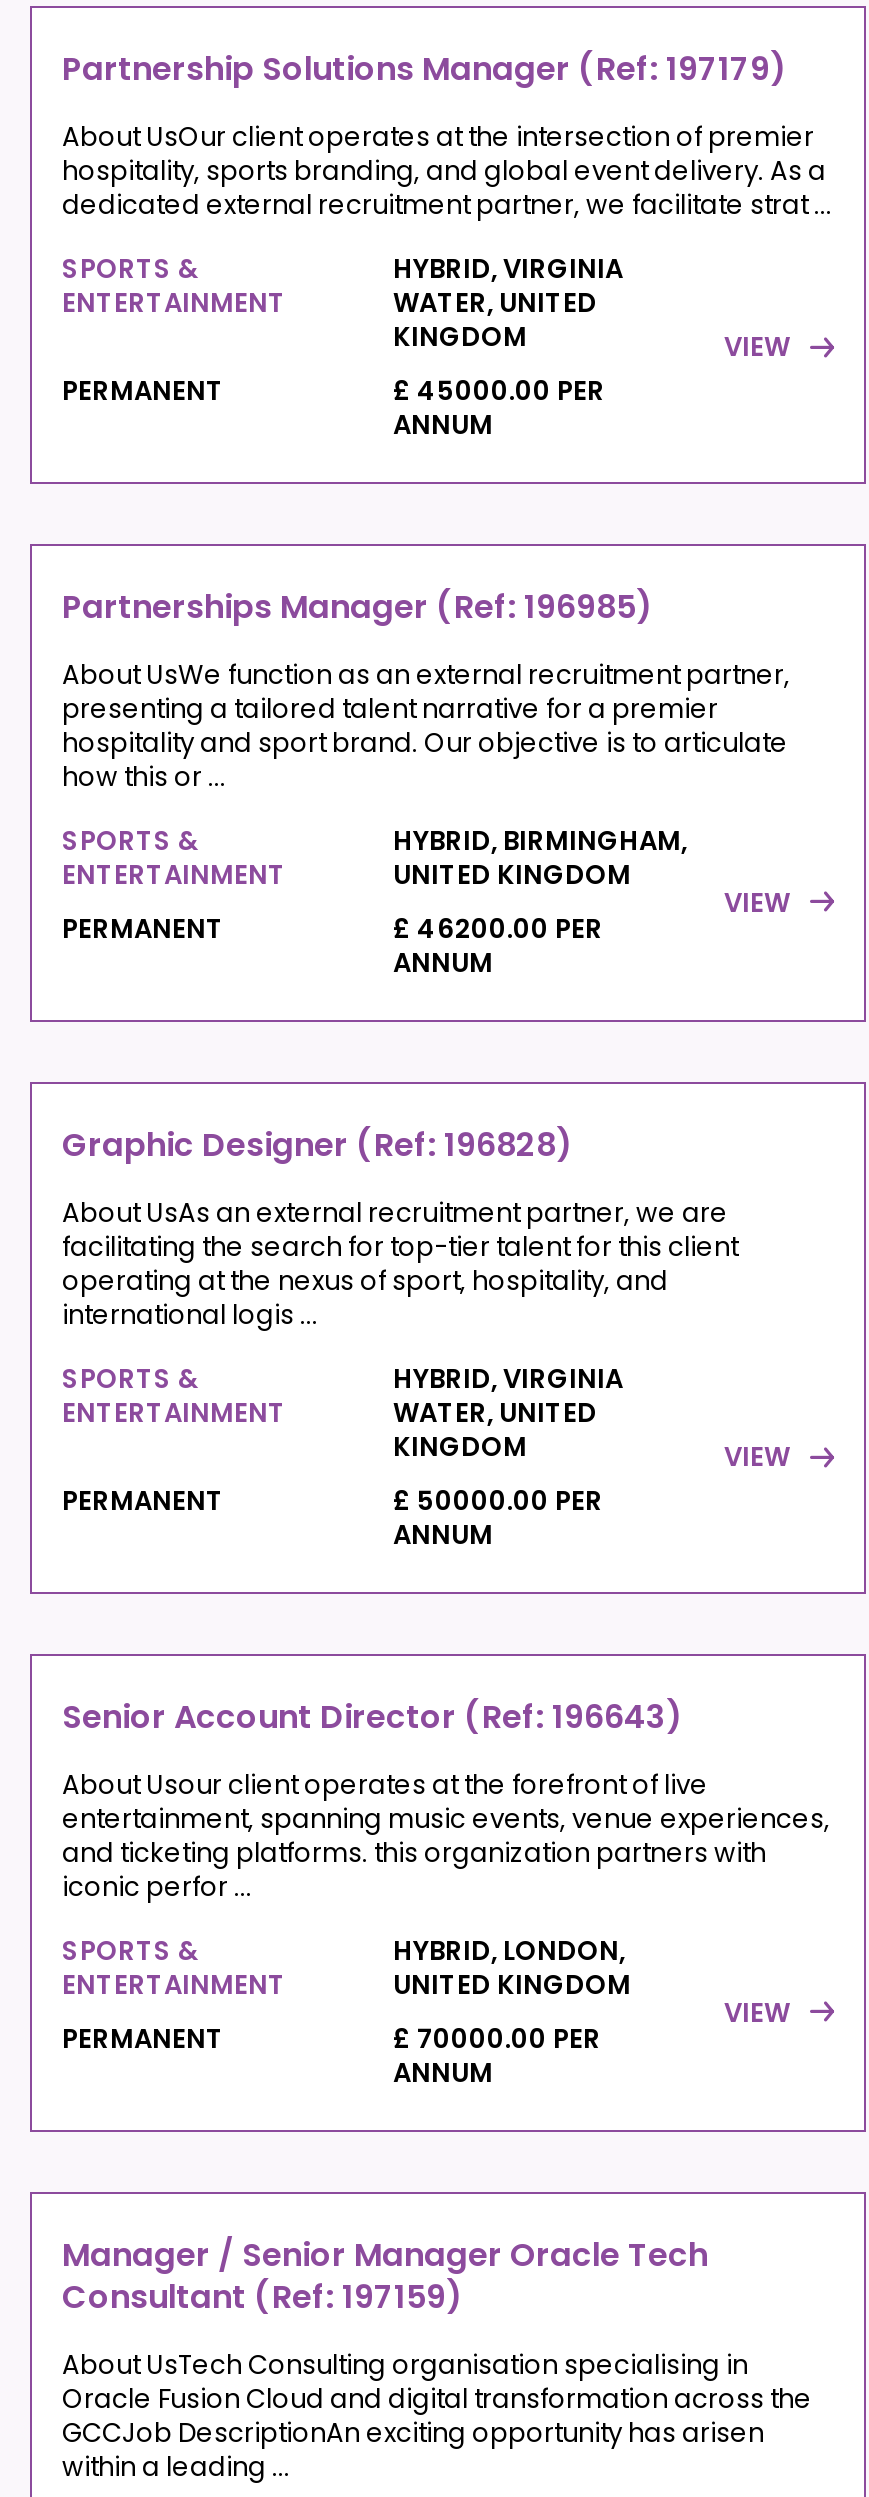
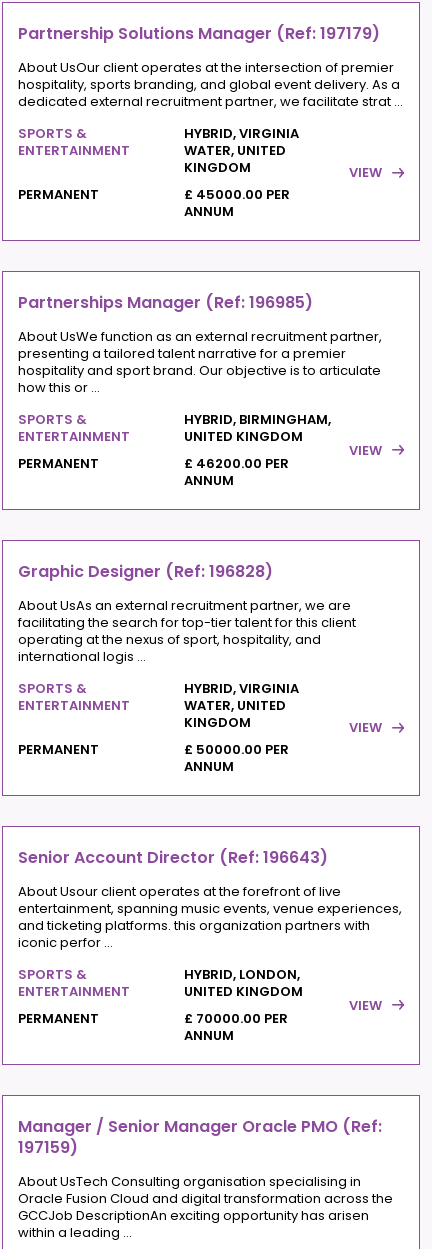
- Manager / Senior Manager Oracle Tech
- Consultant (Ref: 197159)
+ Manager / Senior Manager Oracle PMO (Ref:
+ 197159)
